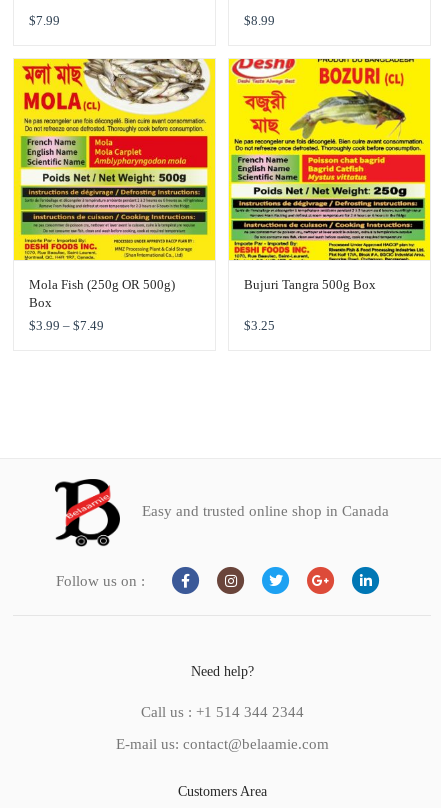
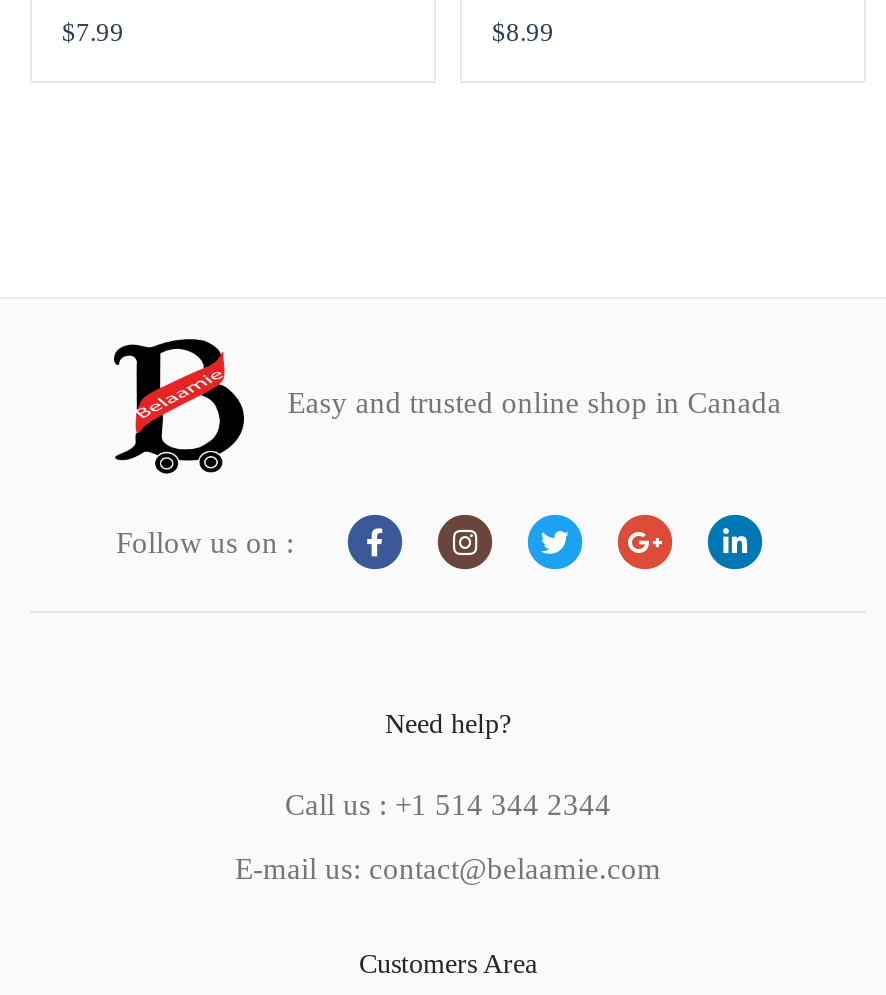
- [image]
- Mola Fish (250g OR 500g)
- Box
- $3.99 – $7.49

- [image]
- Bujuri Tangra 500g Box
- $3.25
